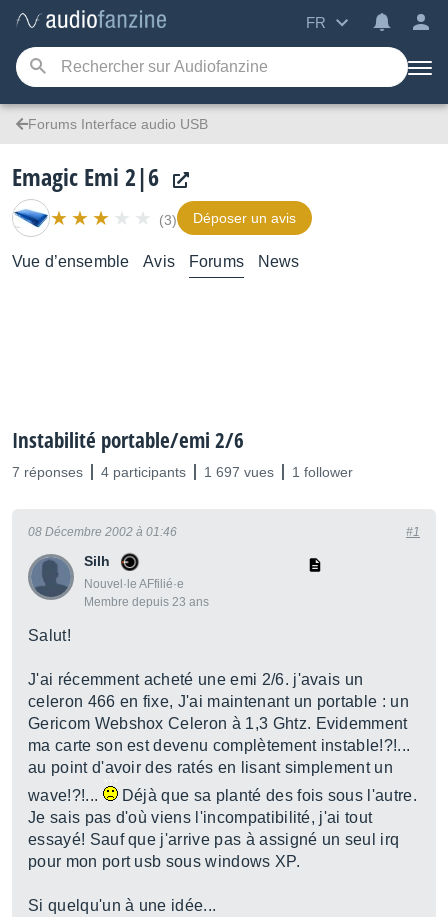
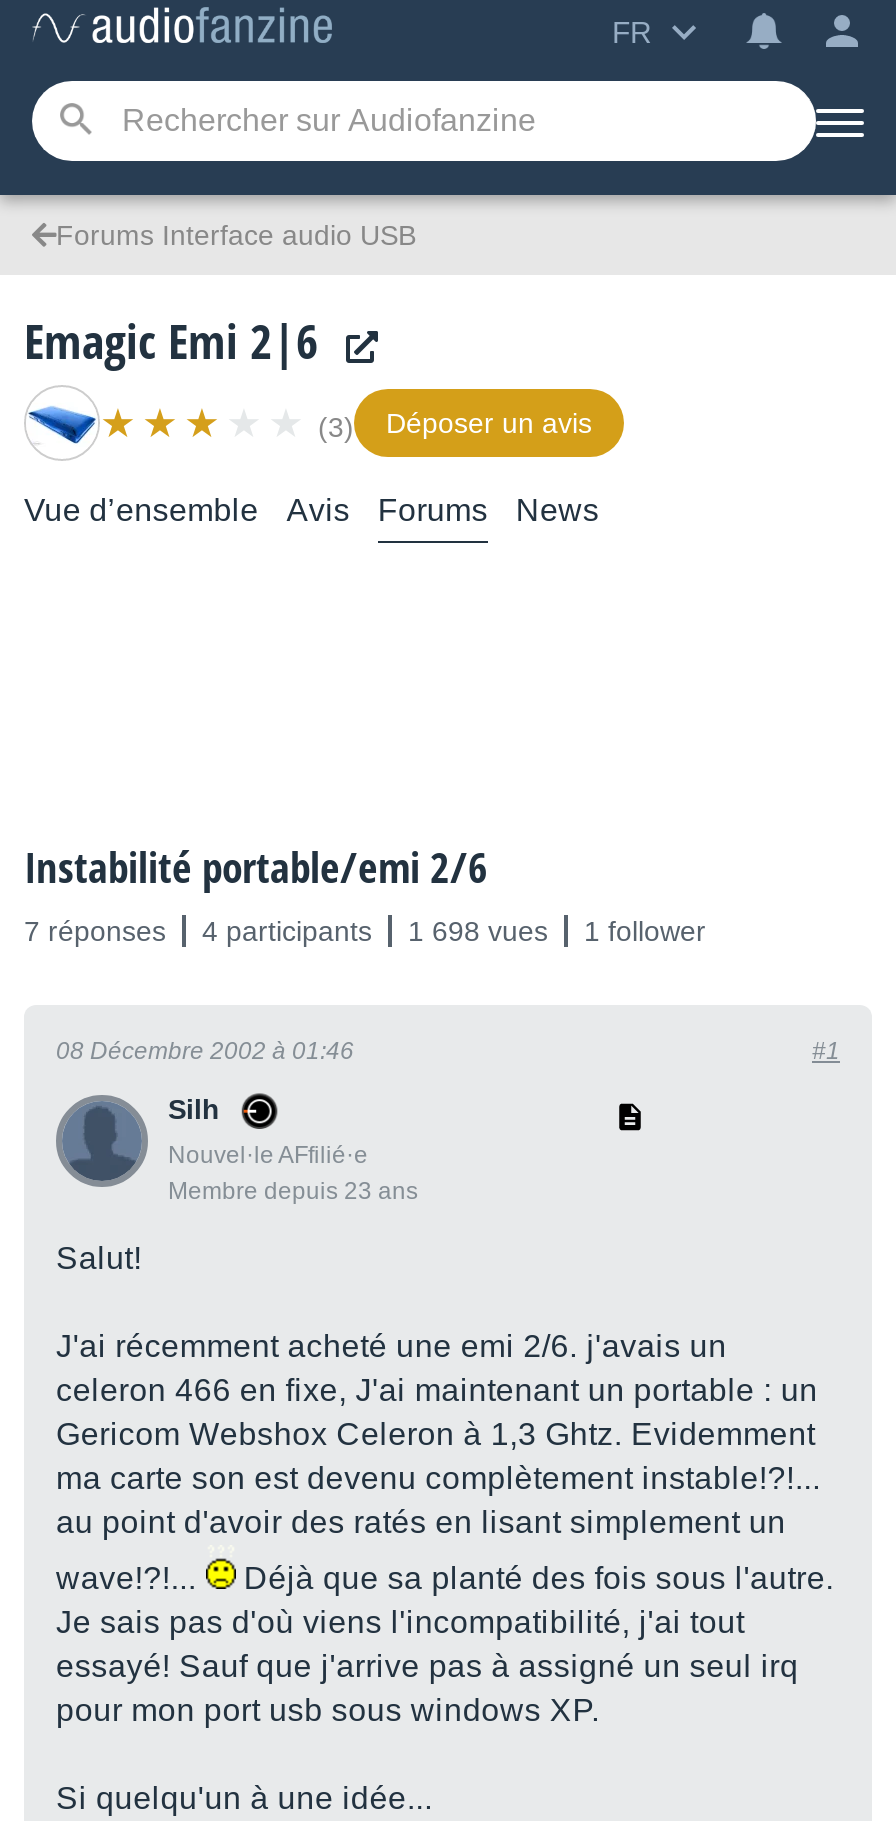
- 7 réponses 4 participants 1 697 vues 1 follower
+ 7 réponses 4 participants 1 698 vues 1 follower
